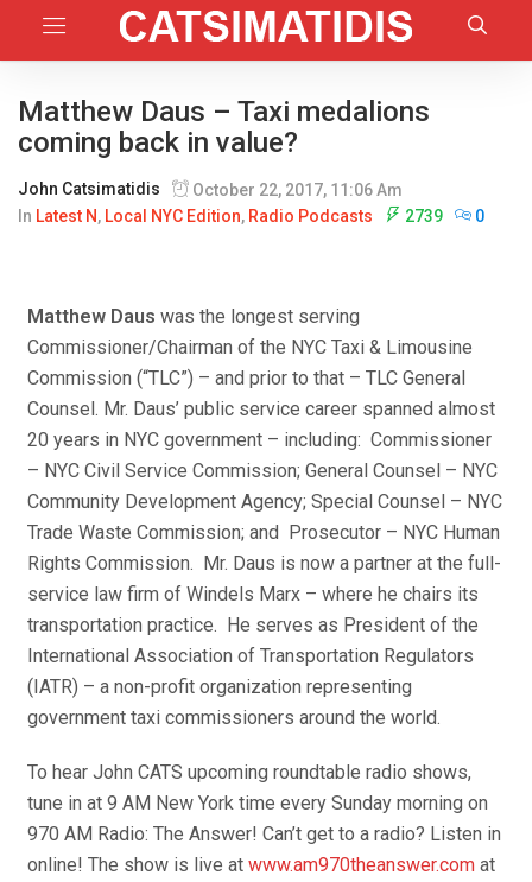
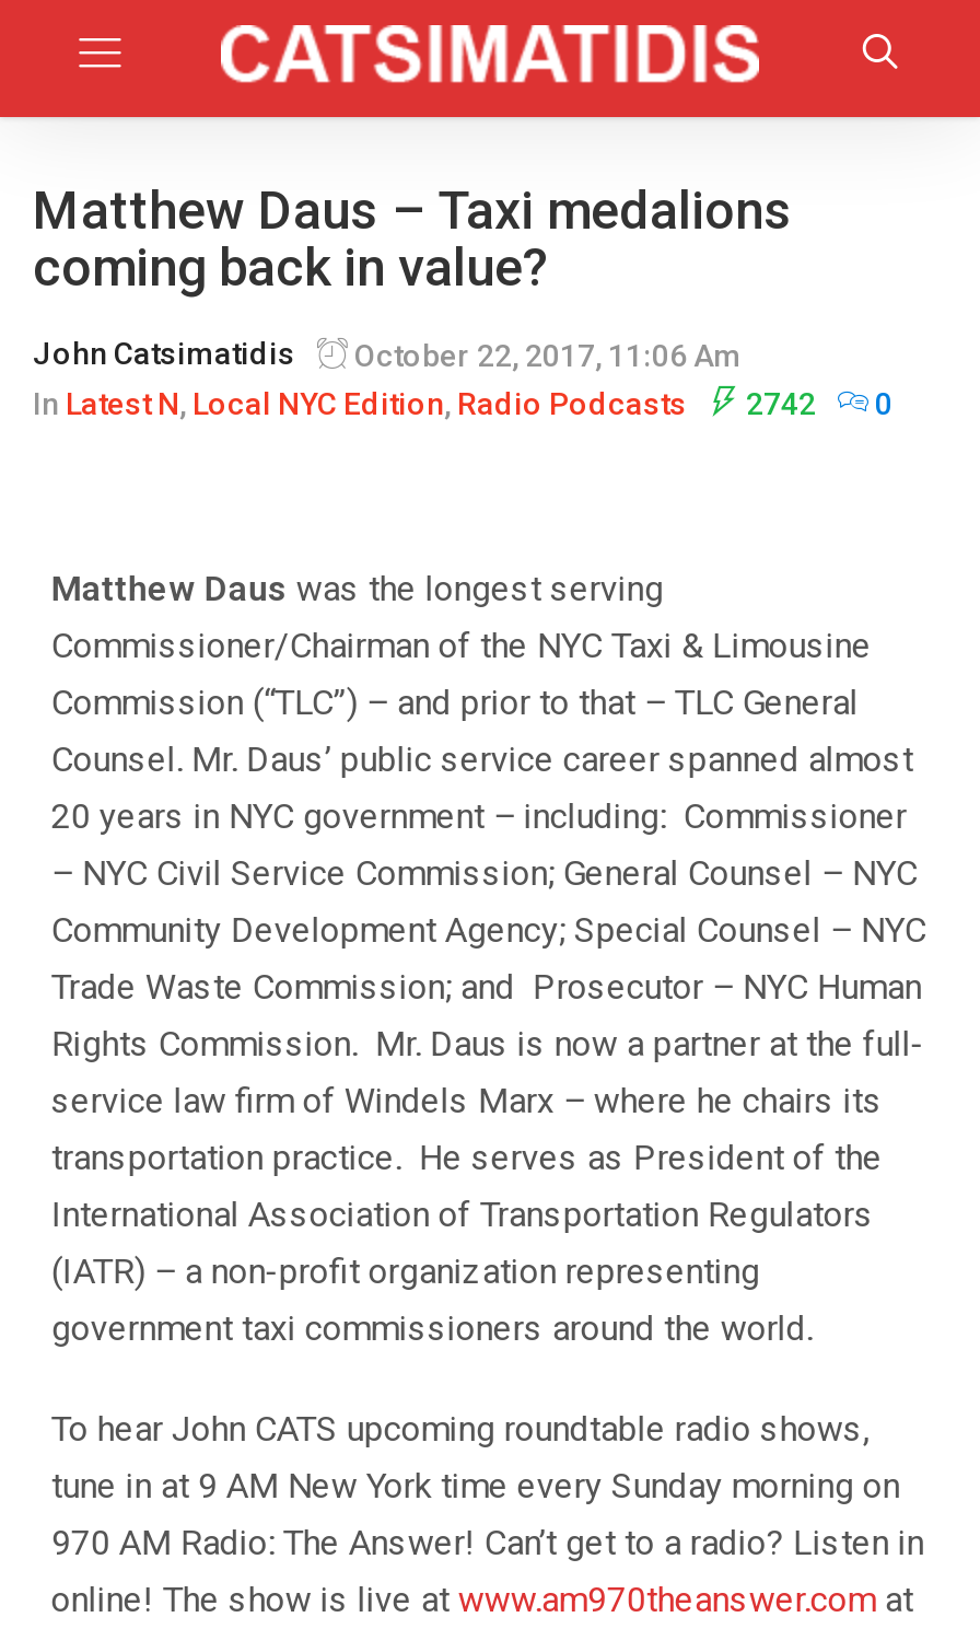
- In Latest N, Local NYC Edition, Radio Podcasts 2739 0
+ In Latest N, Local NYC Edition, Radio Podcasts 2742 0
